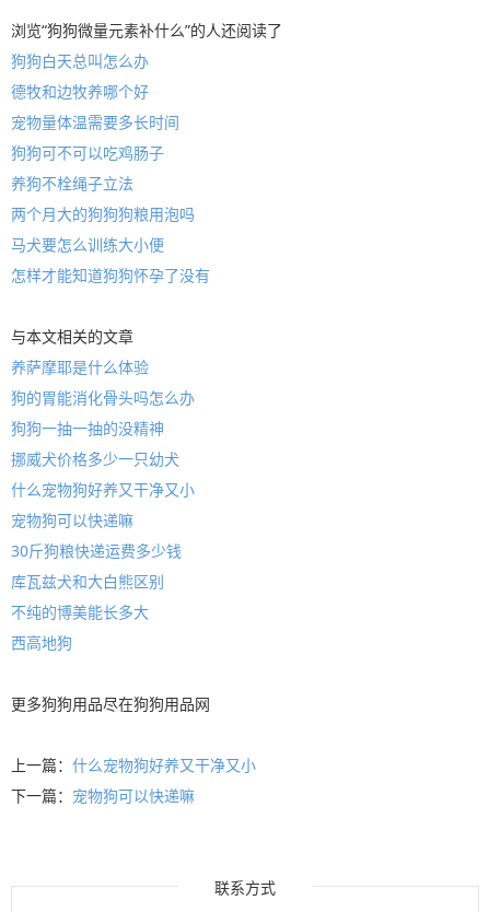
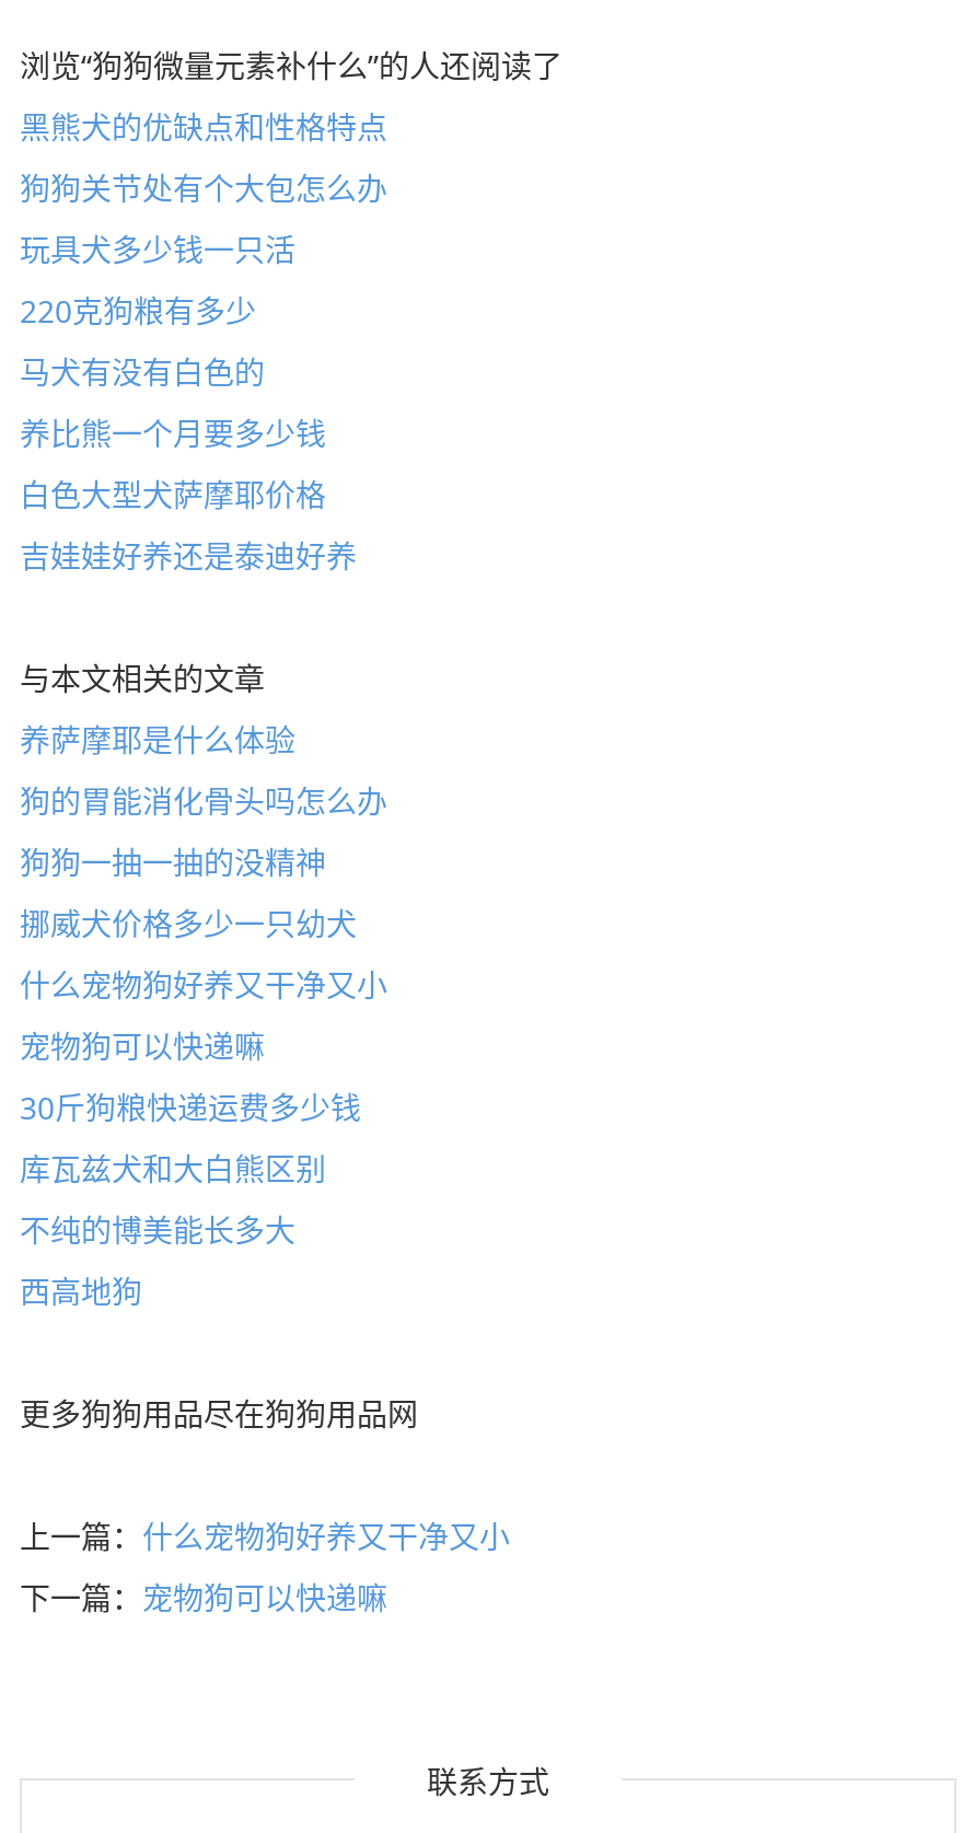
- 狗狗白天总叫怎么办
+ 黑熊犬的优缺点和性格特点

- 德牧和边牧养哪个好
+ 狗狗关节处有个大包怎么办

- 宠物量体温需要多长时间
+ 玩具犬多少钱一只活

- 狗狗可不可以吃鸡肠子
+ 220克狗粮有多少

- 养狗不栓绳子立法
+ 马犬有没有白色的

- 两个月大的狗狗狗粮用泡吗
+ 养比熊一个月要多少钱

- 马犬要怎么训练大小便
+ 白色大型犬萨摩耶价格

- 怎样才能知道狗狗怀孕了没有
+ 吉娃娃好养还是泰迪好养
